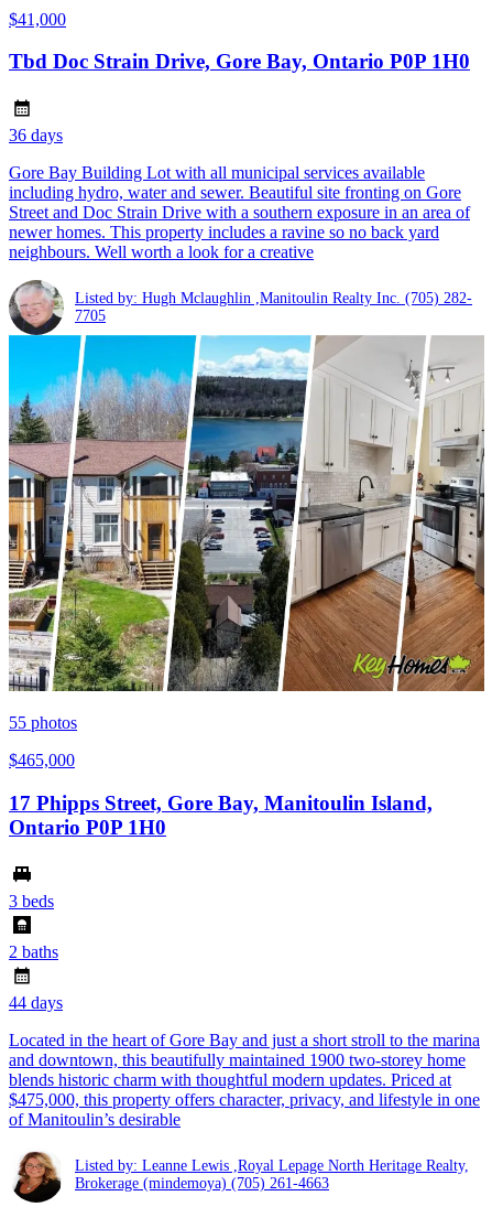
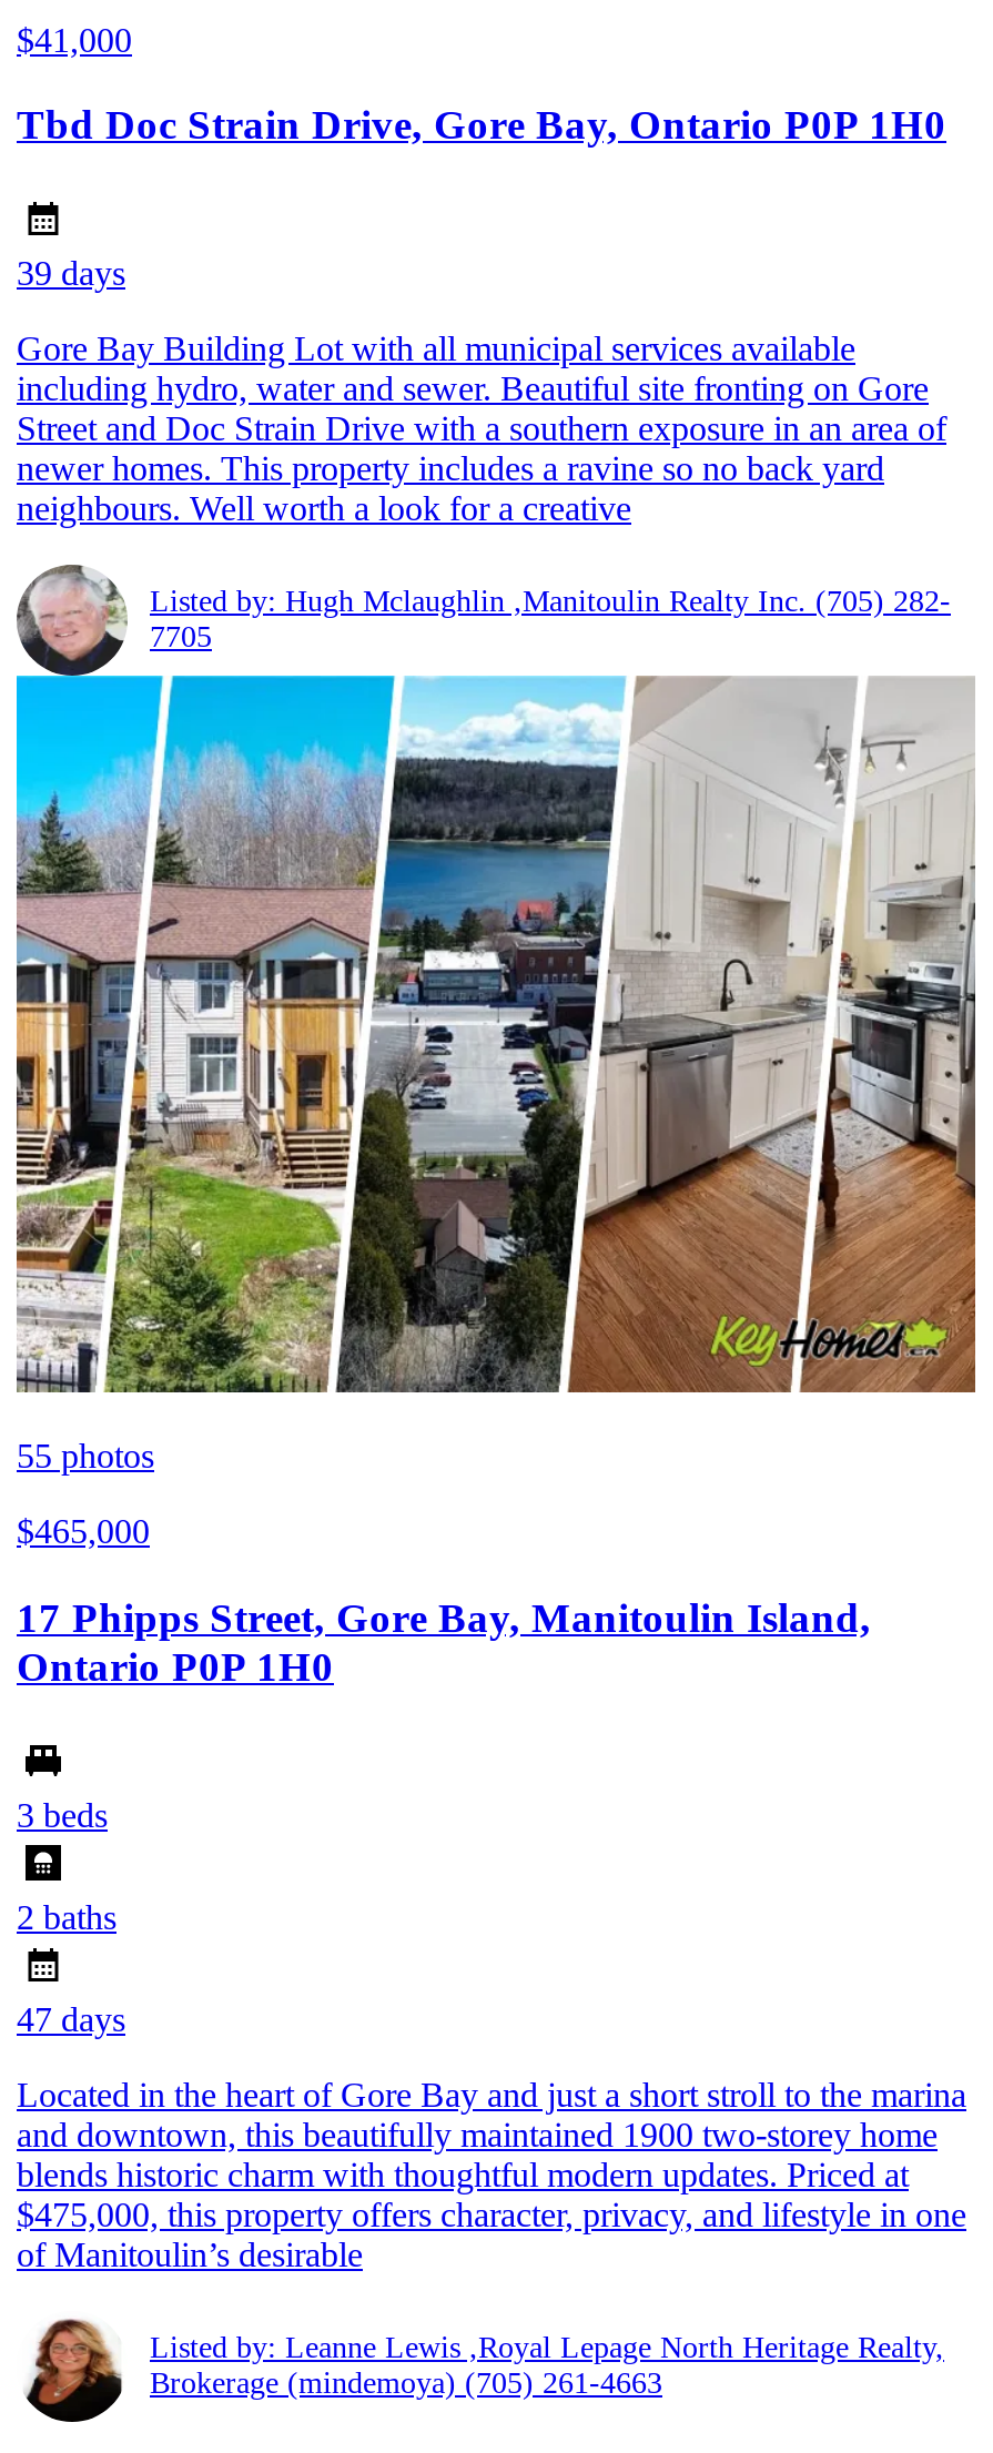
- 36 days
+ 39 days

- 44 days
+ 47 days
